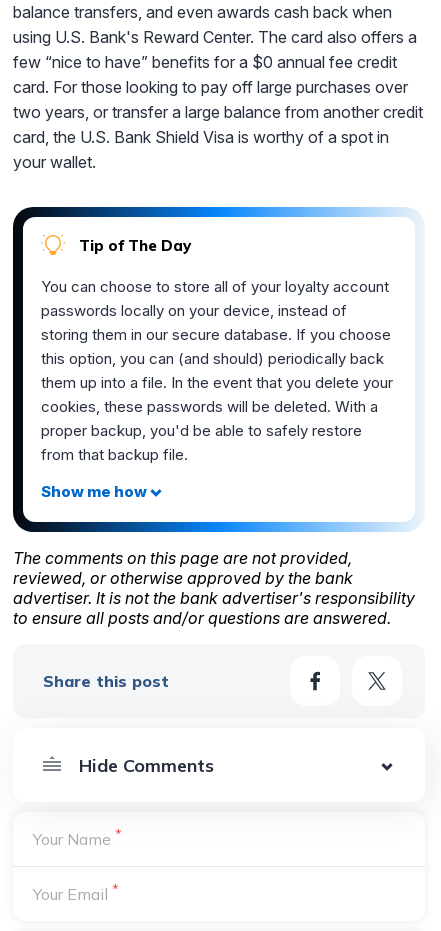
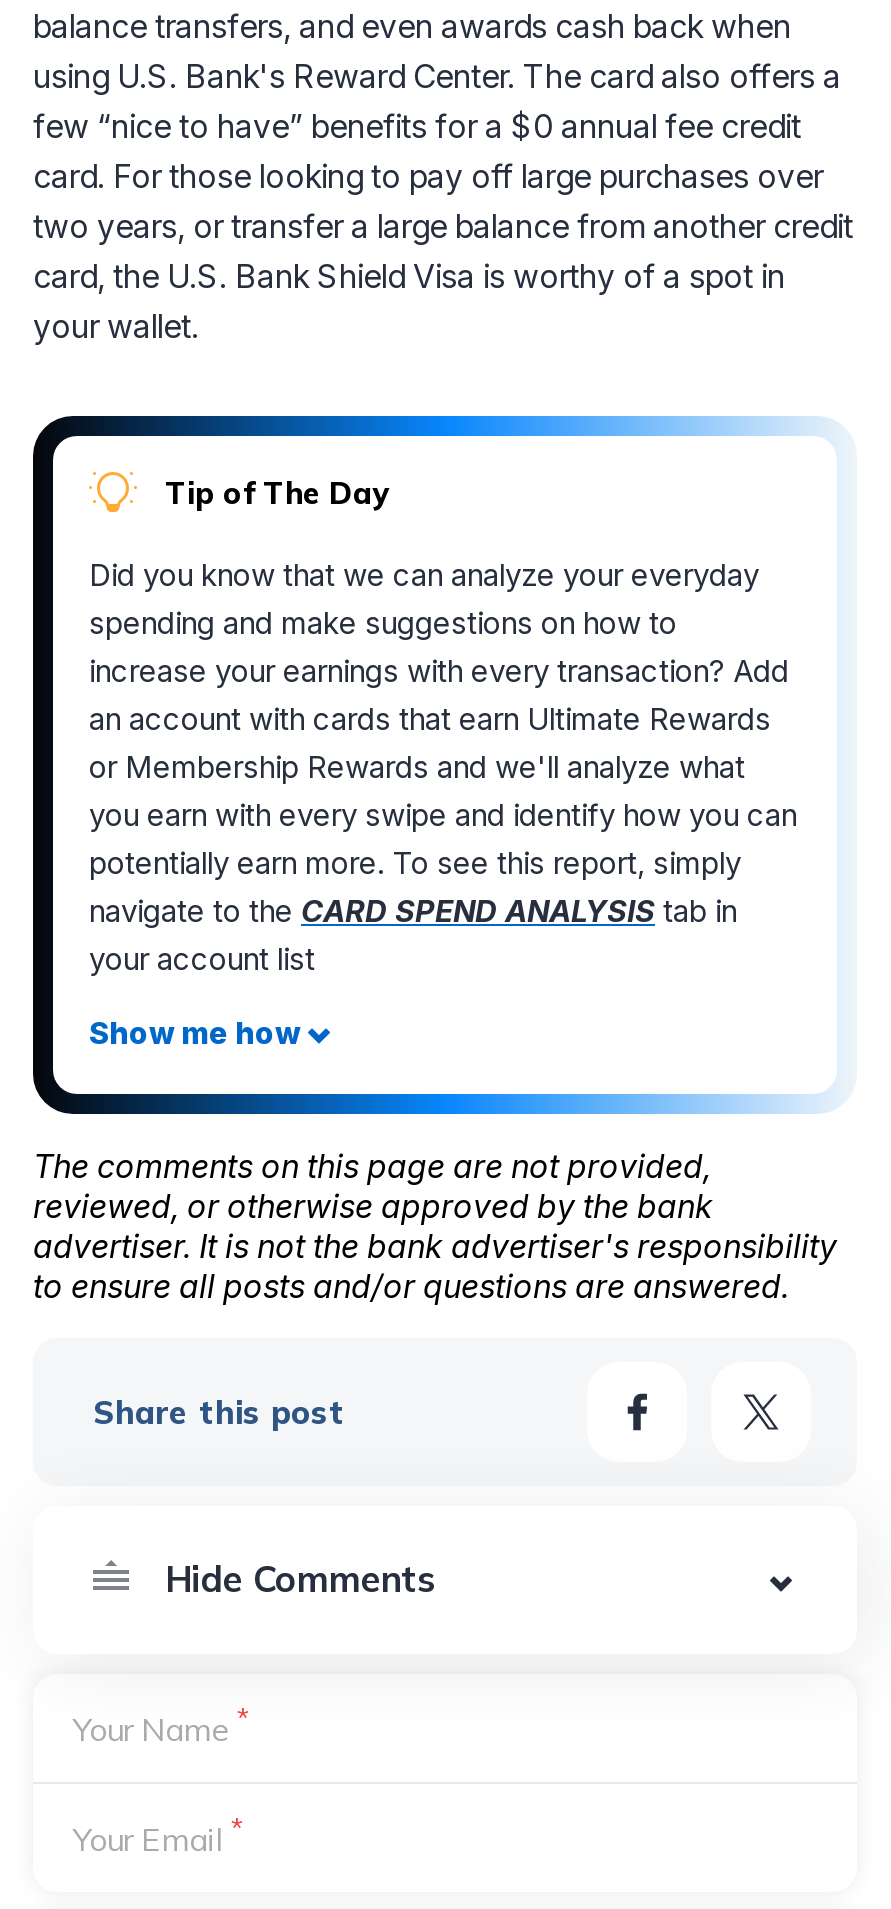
- You can choose to store all of your loyalty account
- passwords locally on your device, instead of
- storing them in our secure database. If you choose
- this option, you can (and should) periodically back
- them up into a file. In the event that you delete your
- cookies, these passwords will be deleted. With a
- proper backup, you'd be able to safely restore
- from that backup file.
+ Did you know that we can analyze your everyday
+ spending and make suggestions on how to
+ increase your earnings with every transaction? Add
+ an account with cards that earn Ultimate Rewards
+ or Membership Rewards and we'll analyze what
+ you earn with every swipe and identify how you can
+ potentially earn more. To see this report, simply
+ navigate to the CARD SPEND ANALYSIS tab in
+ your account list
